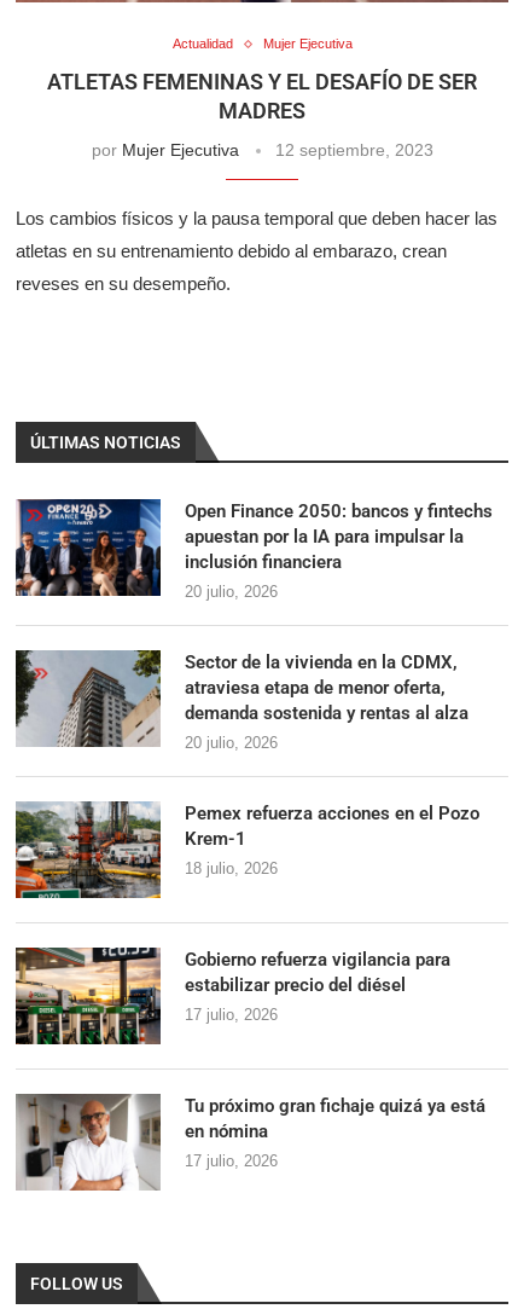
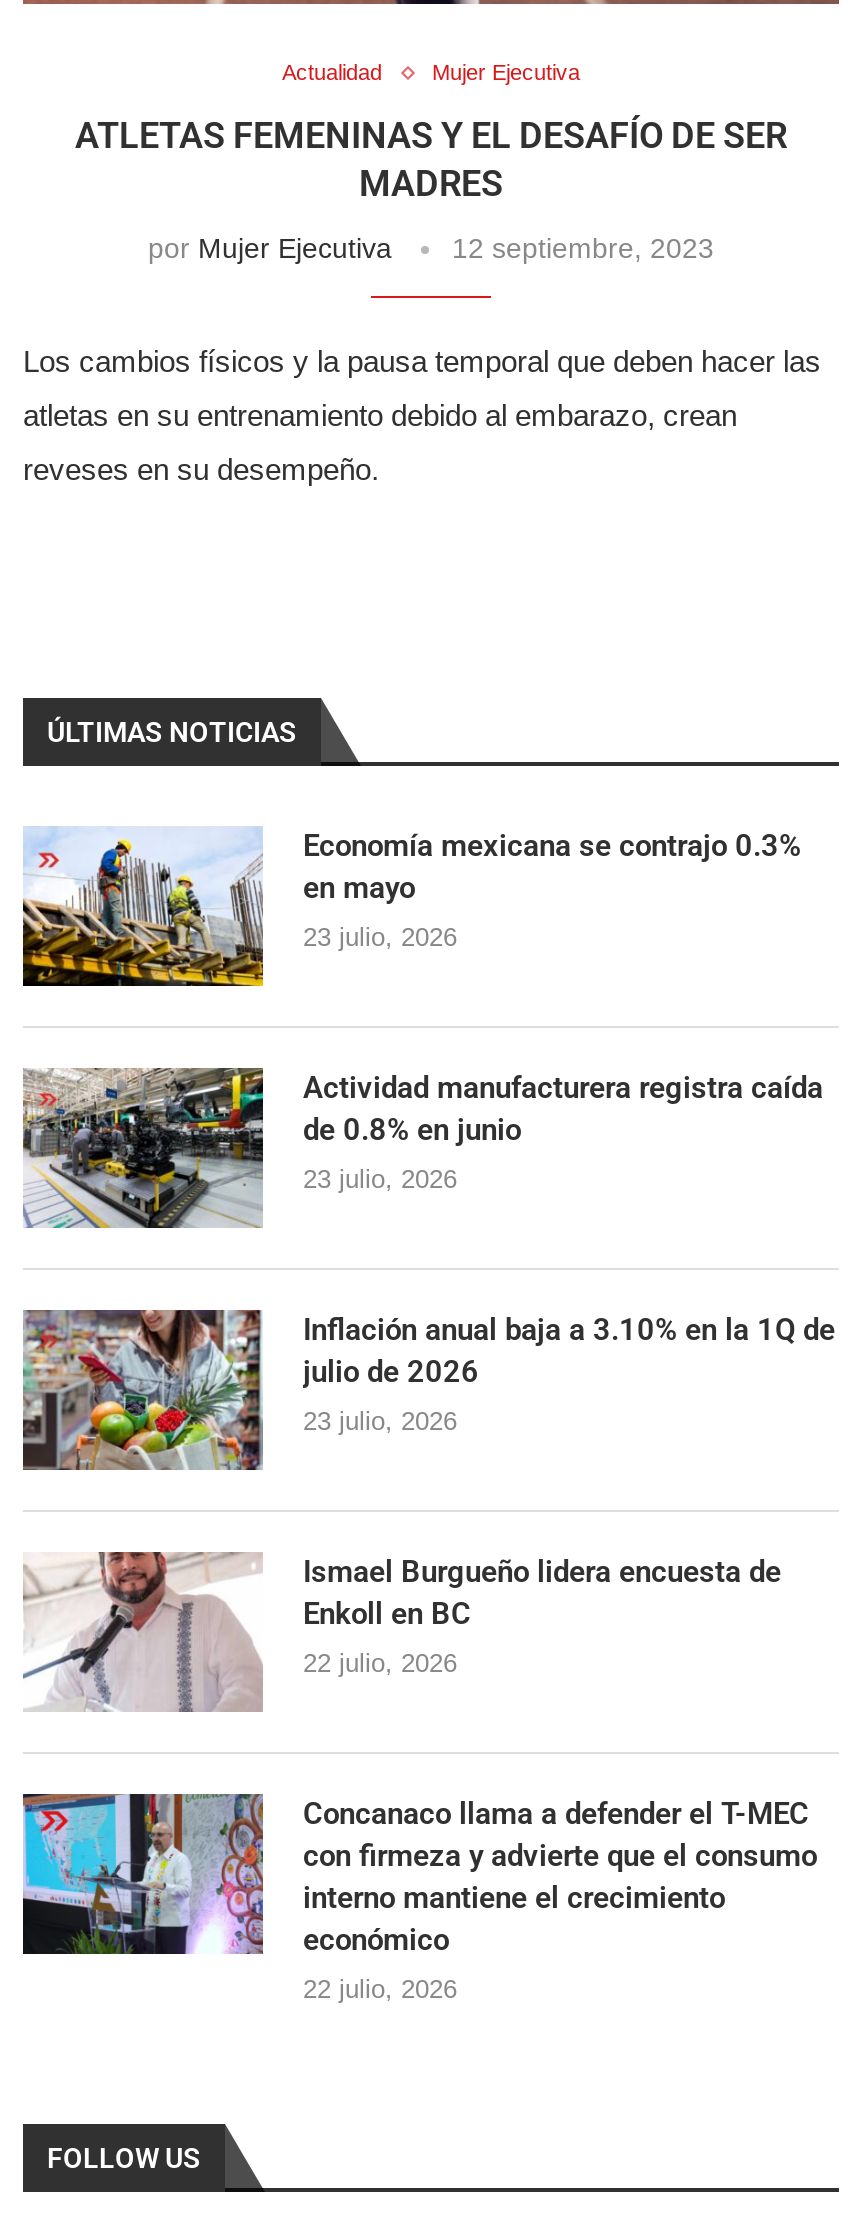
- [image]
- Open Finance 2050: bancos y fintechs
- apuestan por la IA para impulsar la
- inclusión financiera
- 20 julio, 2026
+ [image]
+ Economía mexicana se contrajo 0.3%
+ en mayo
+ 23 julio, 2026

- [image]
- Sector de la vivienda en la CDMX,
- atraviesa etapa de menor oferta,
- demanda sostenida y rentas al alza
- 20 julio, 2026
+ [image]
+ Actividad manufacturera registra caída
+ de 0.8% en junio
+ 23 julio, 2026

- [image]
- Pemex refuerza acciones en el Pozo
- Krem-1
- 18 julio, 2026
+ [image]
+ Inflación anual baja a 3.10% en la 1Q de
+ julio de 2026
+ 23 julio, 2026

- [image]
- Gobierno refuerza vigilancia para
- estabilizar precio del diésel
- 17 julio, 2026
+ [image]
+ Ismael Burgueño lidera encuesta de
+ Enkoll en BC
+ 22 julio, 2026

- [image]
- Tu próximo gran fichaje quizá ya está
- en nómina
- 17 julio, 2026
+ [image]
+ Concanaco llama a defender el T-MEC
+ con firmeza y advierte que el consumo
+ interno mantiene el crecimiento
+ económico
+ 22 julio, 2026
